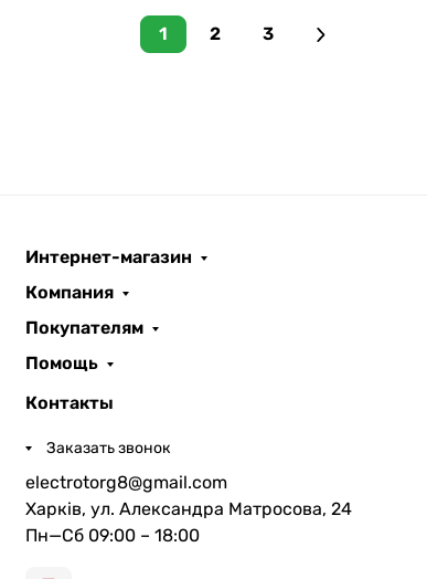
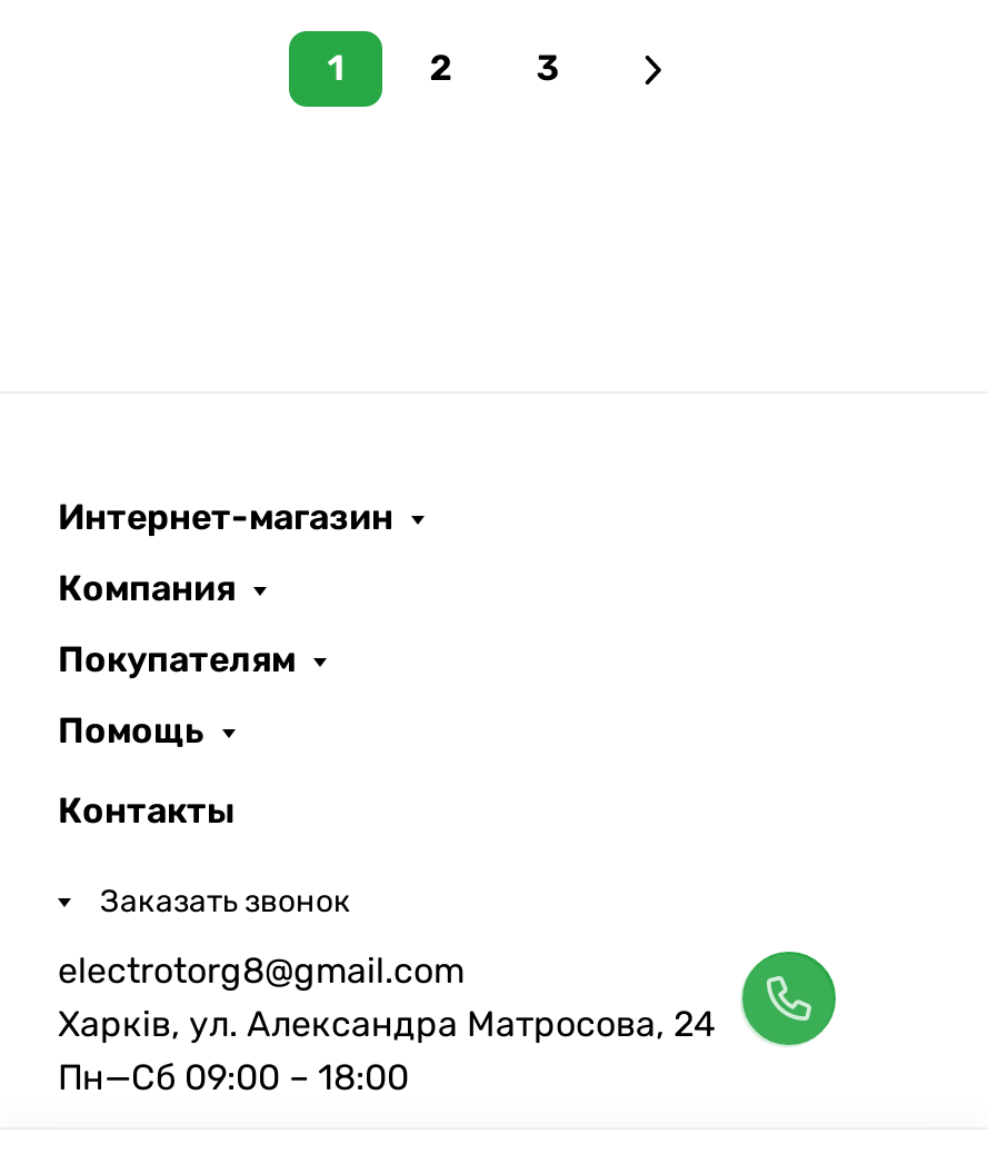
+ [image]
